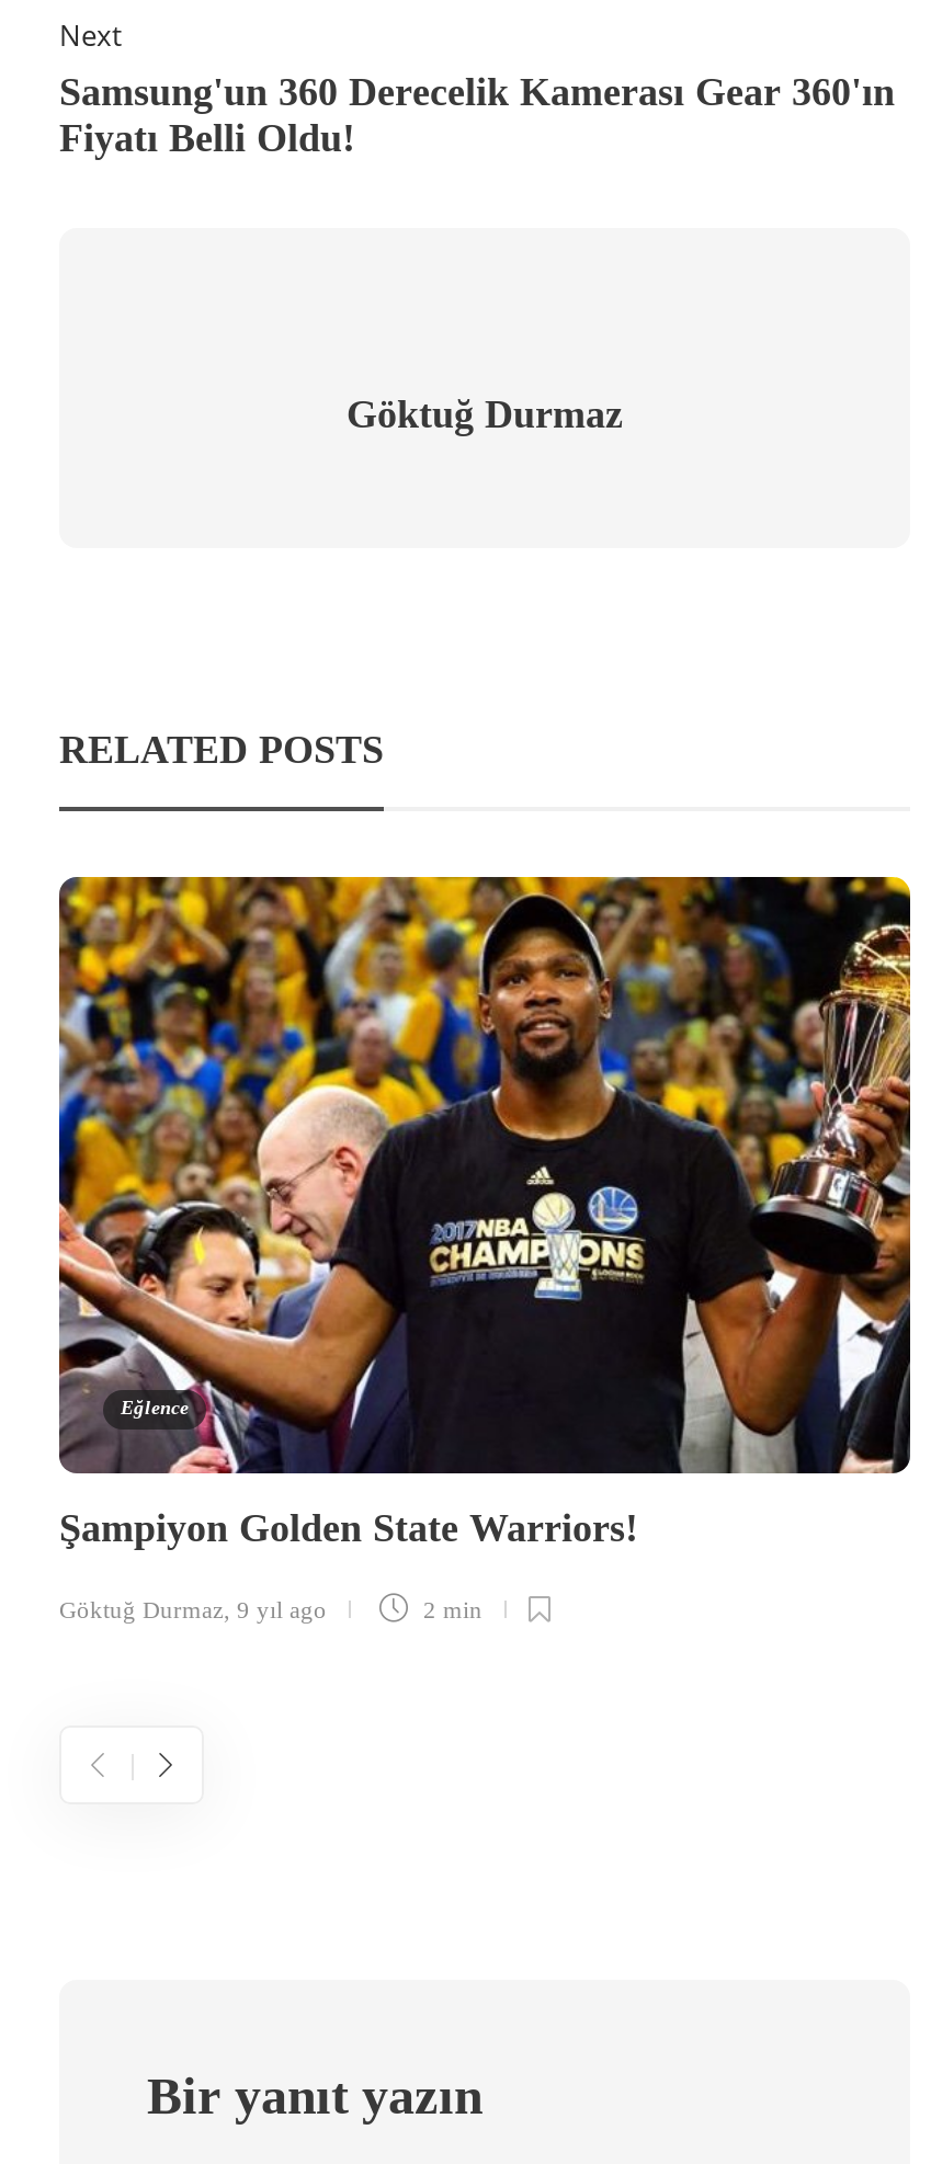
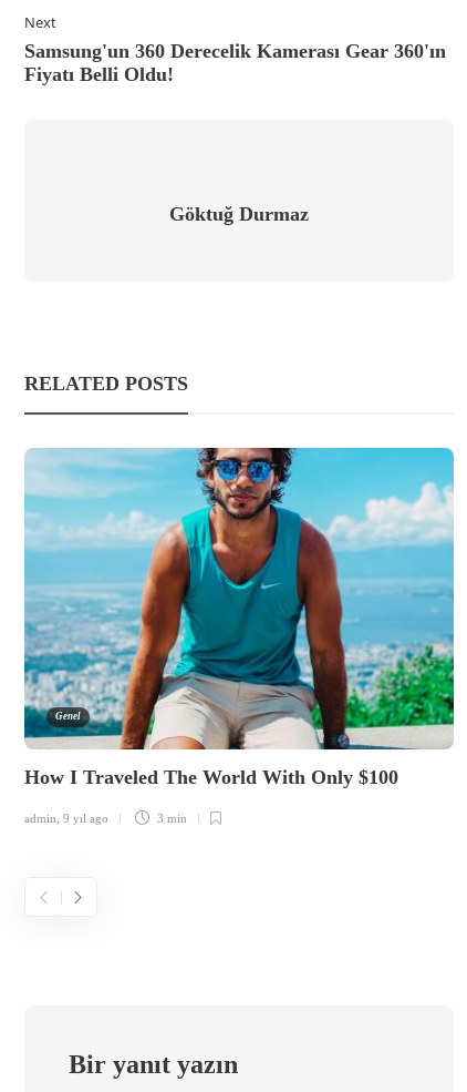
- [image]
- Eğlence
+ [image]
+ Genel

- Şampiyon Golden State Warriors!
+ How I Traveled The World With Only $100

- Göktuğ Durmaz, 9 yıl ago
- 2 min
+ admin, 9 yıl ago
+ 3 min
